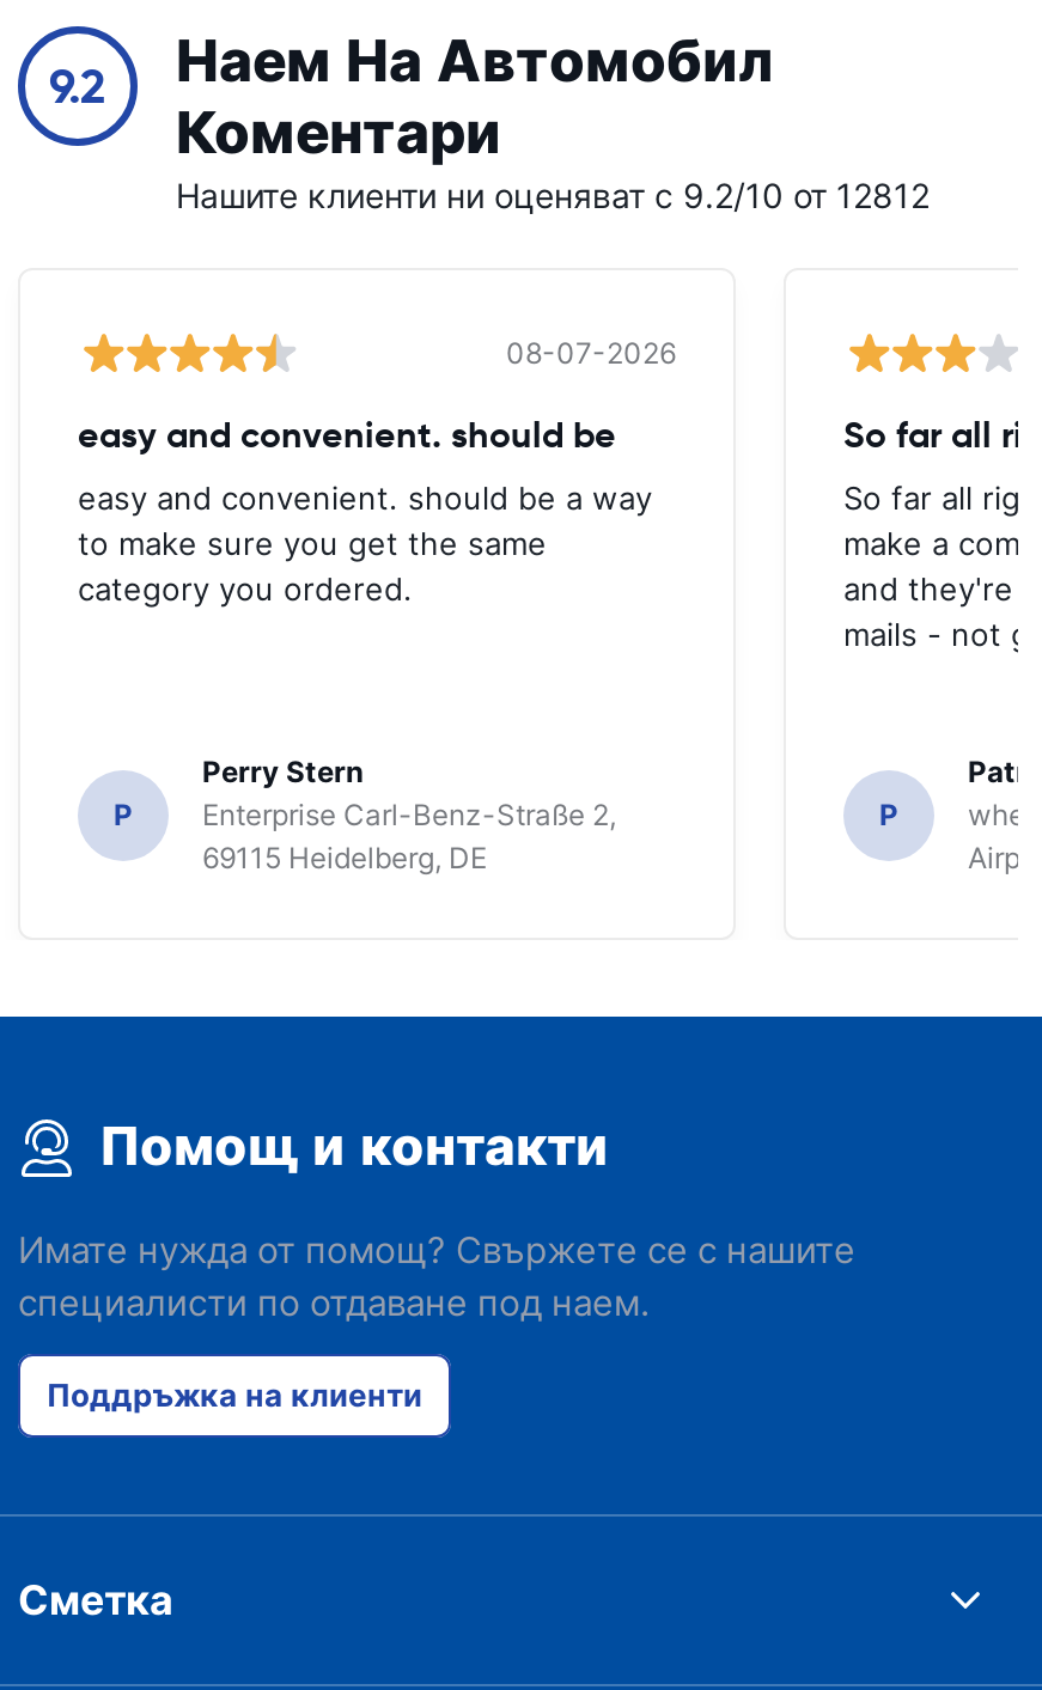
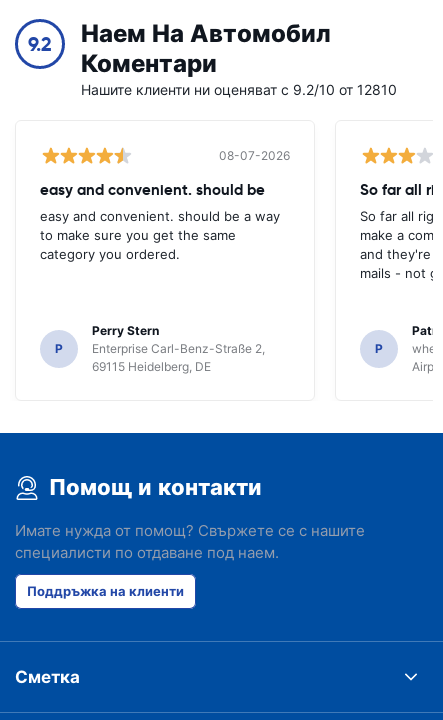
- Нашите клиенти ни оценяват с 9.2/10 от 12812
+ Нашите клиенти ни оценяват с 9.2/10 от 12810
